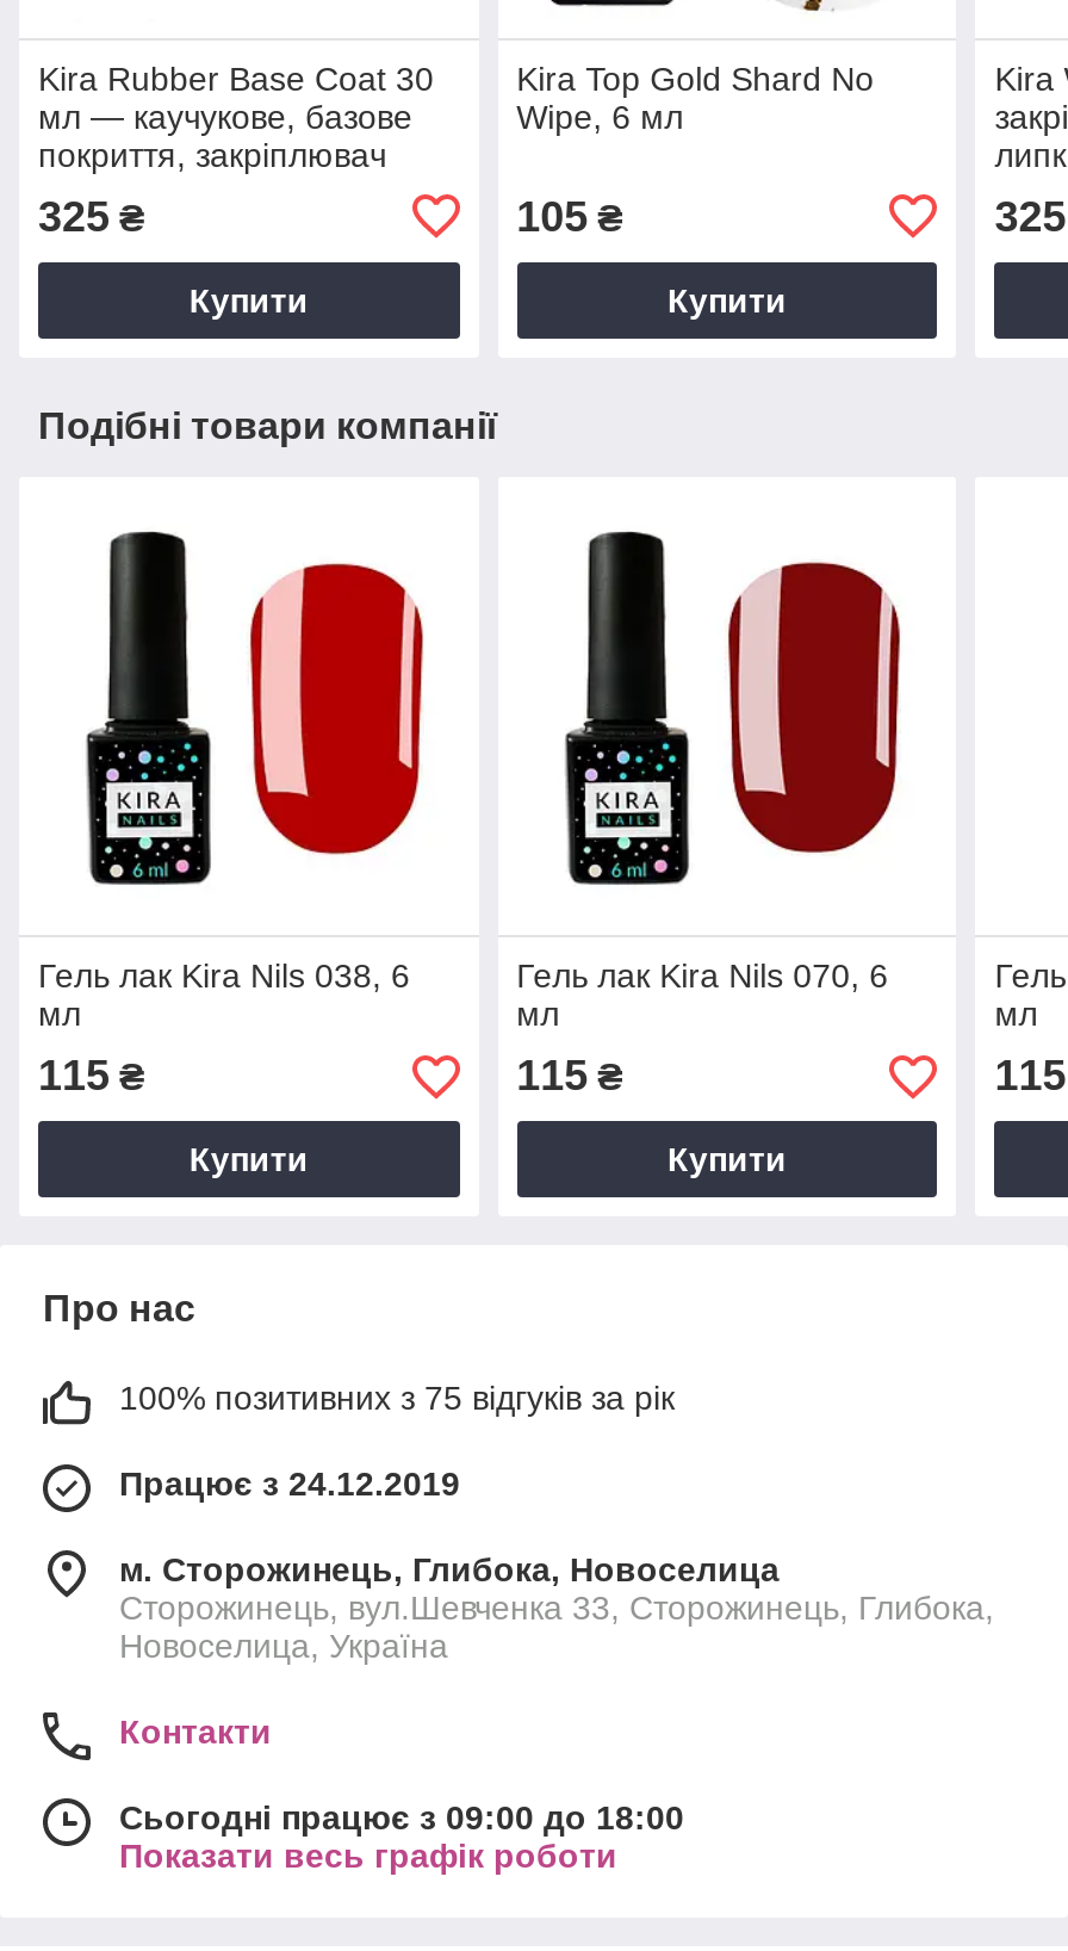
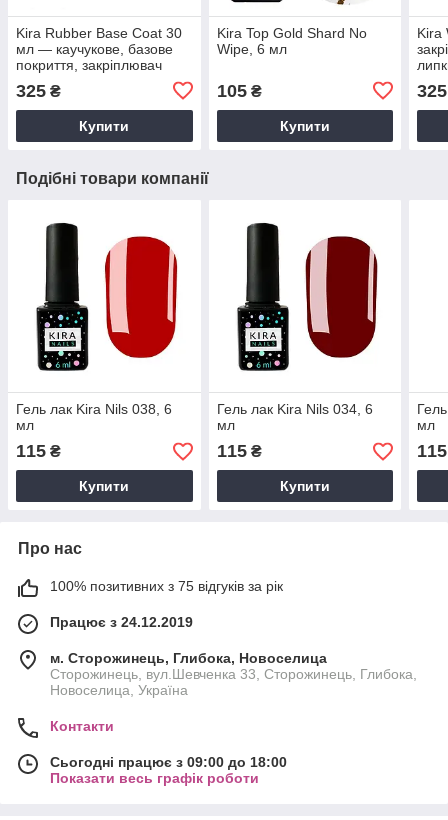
- Гель лак Kira Nils 070, 6
+ Гель лак Kira Nils 034, 6
